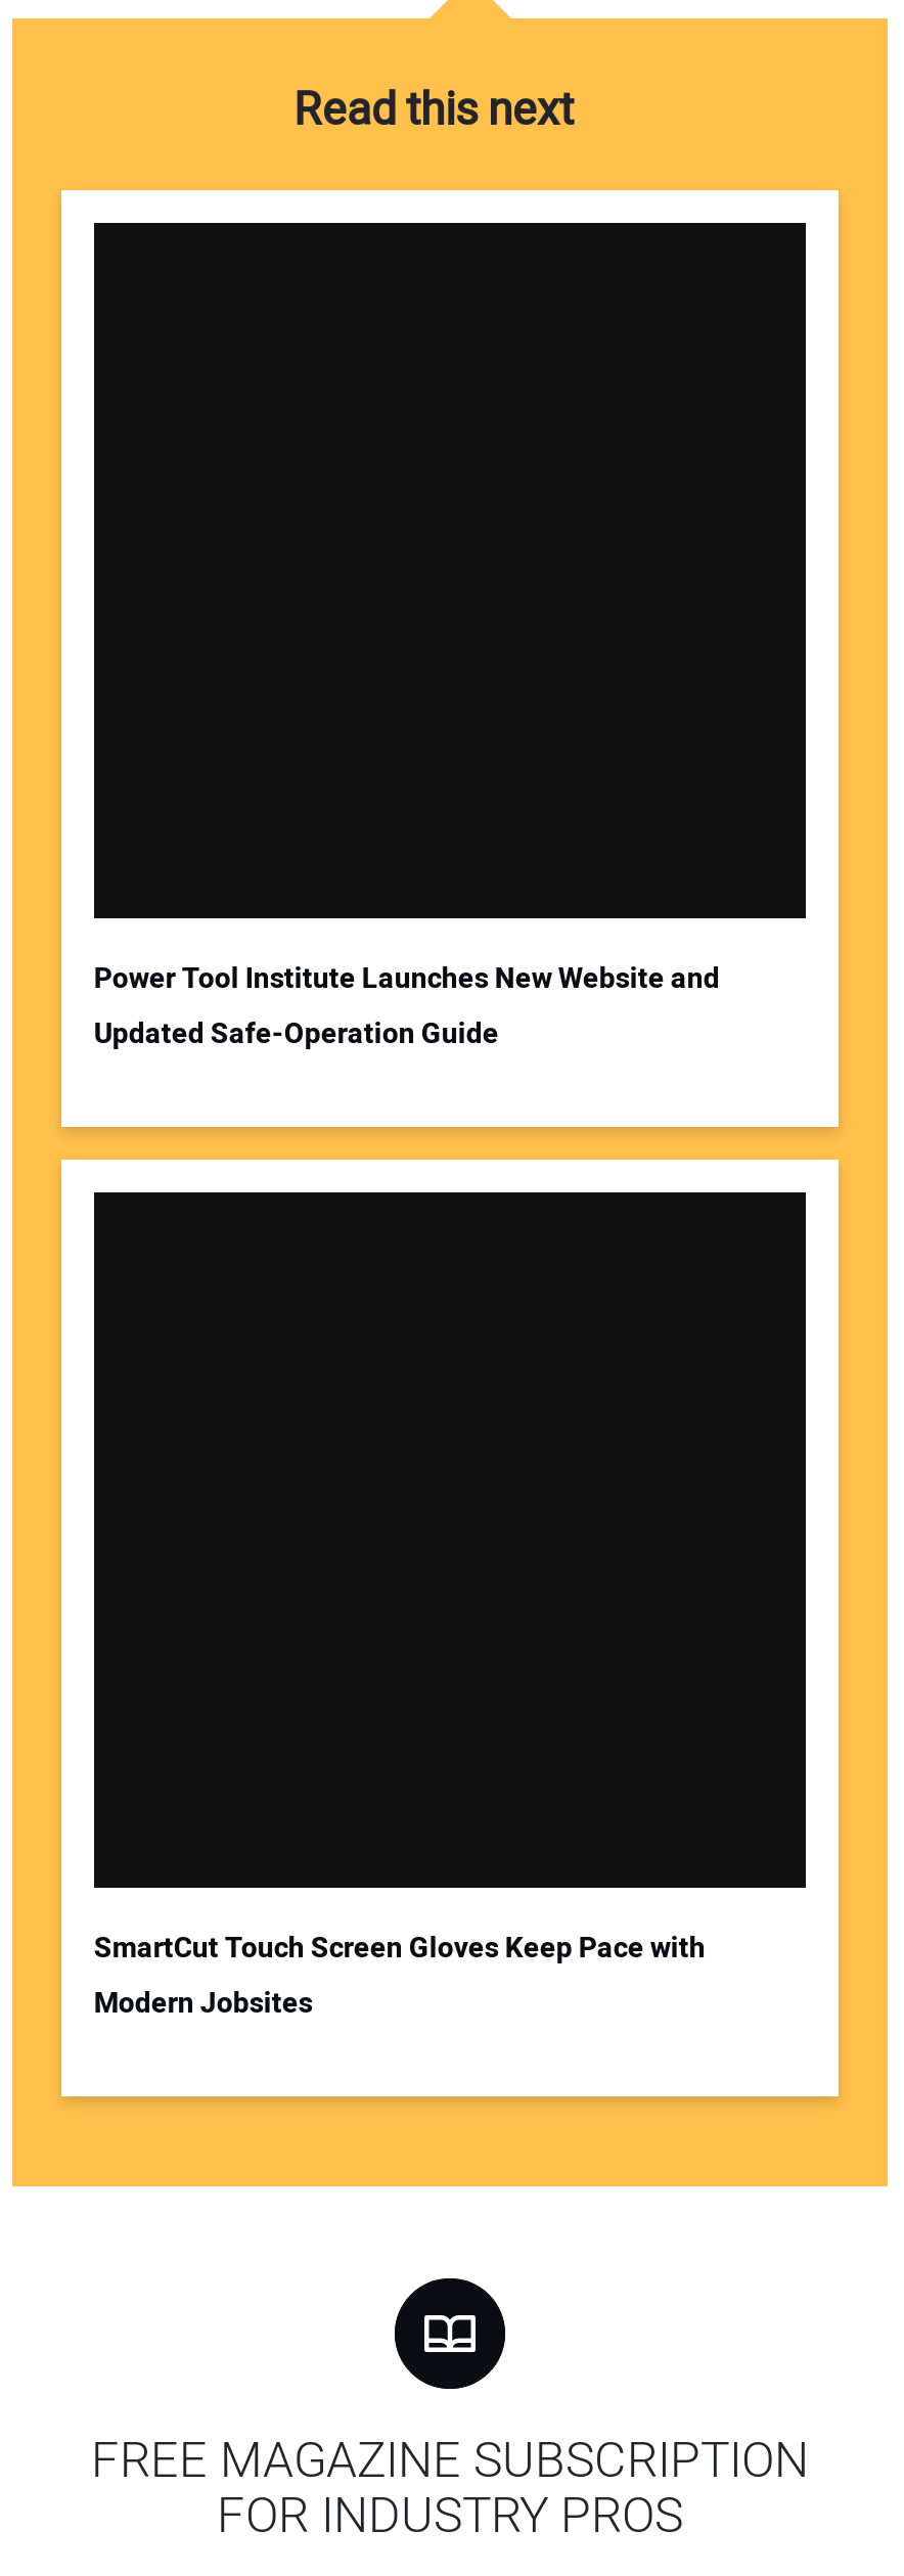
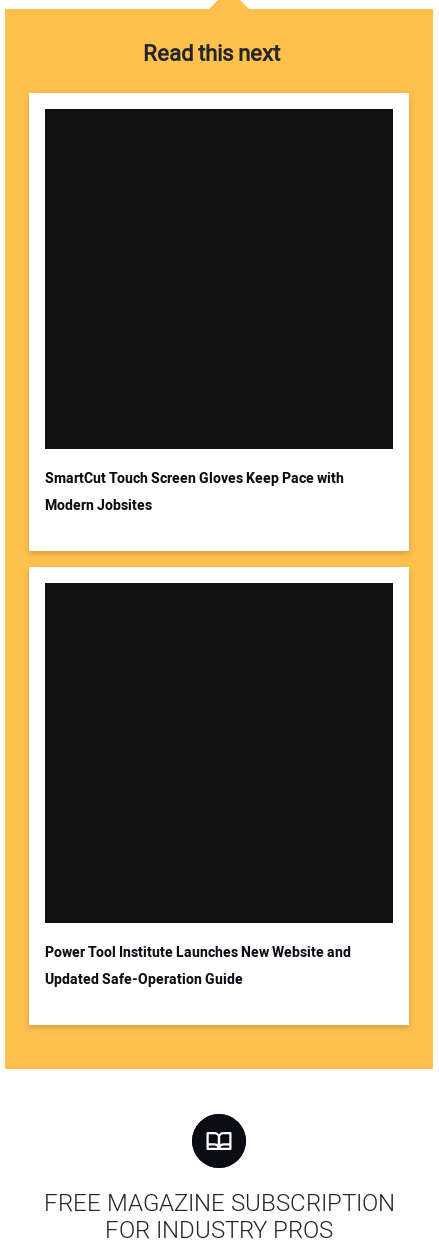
moved down: Power Tool Institute Launches New Website and | Updated Safe-Operation Guide

moved up: SmartCut Touch Screen Gloves Keep Pace with | Modern Jobsites
